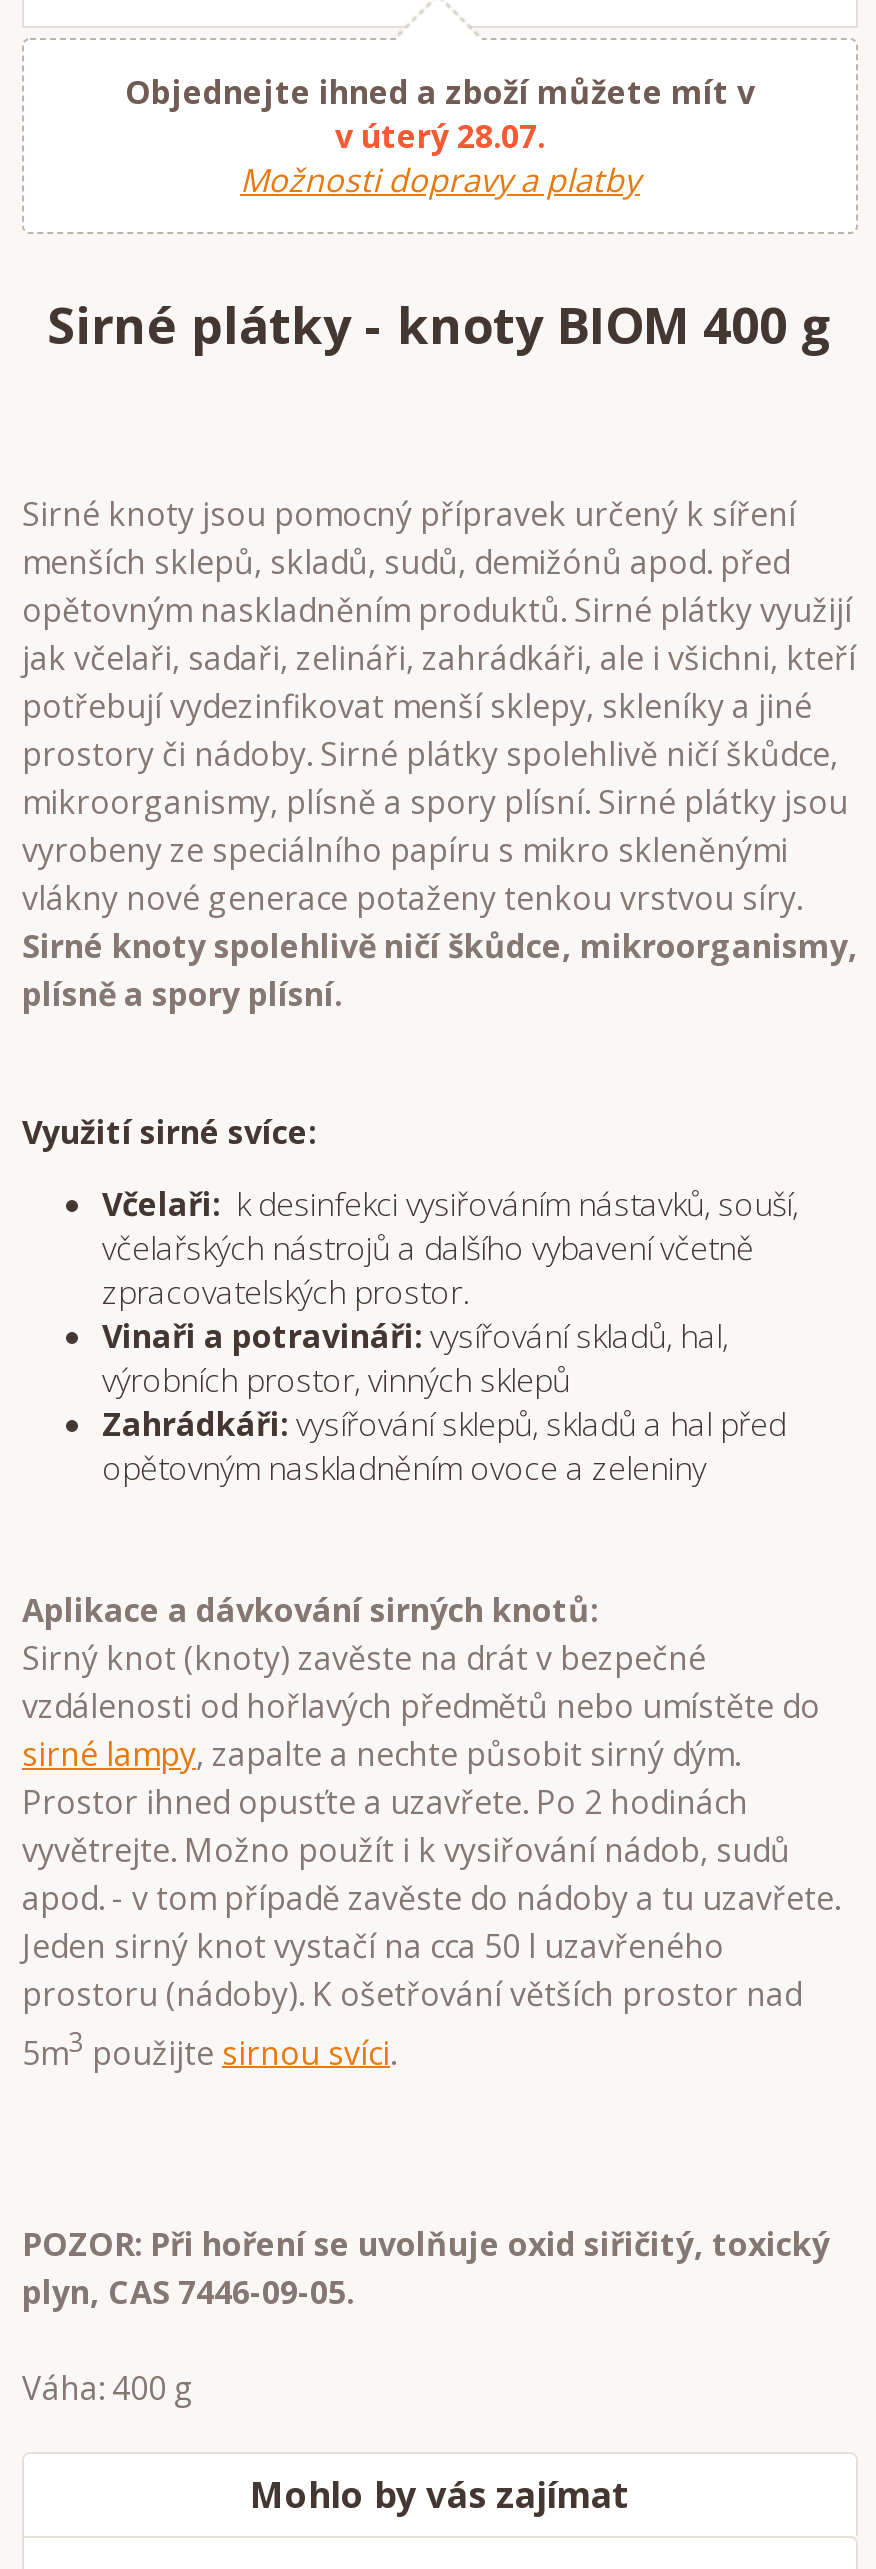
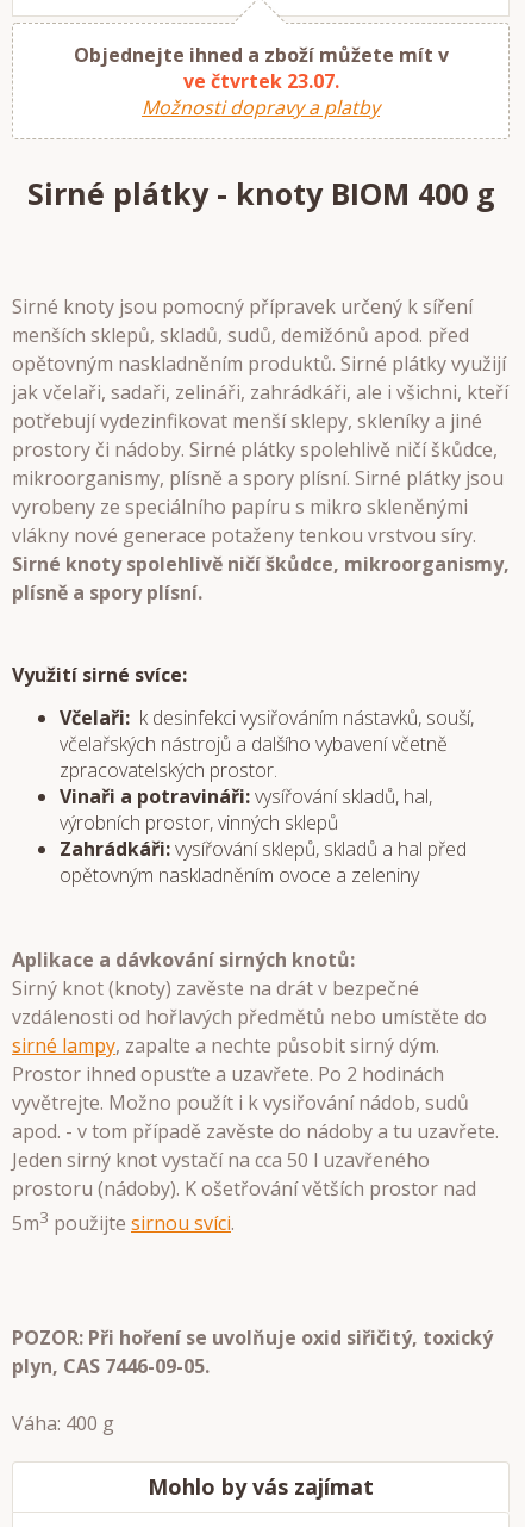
- v úterý 28.07.
+ ve čtvrtek 23.07.
